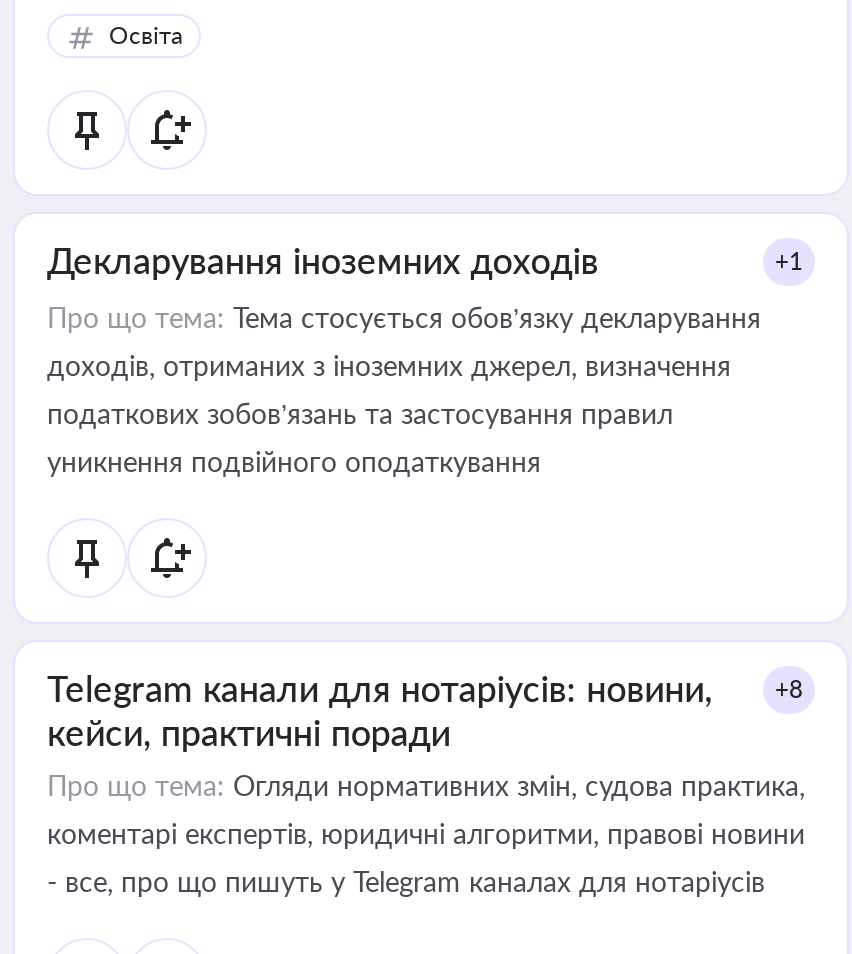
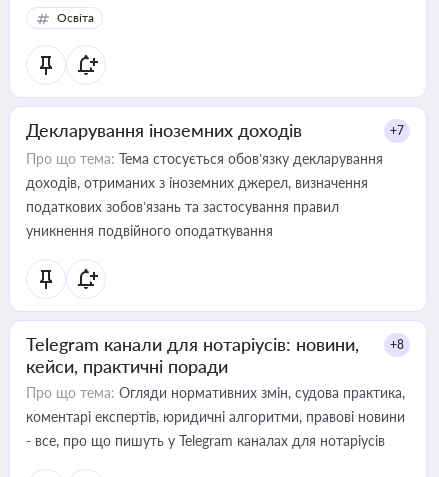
- +1
+ +7
